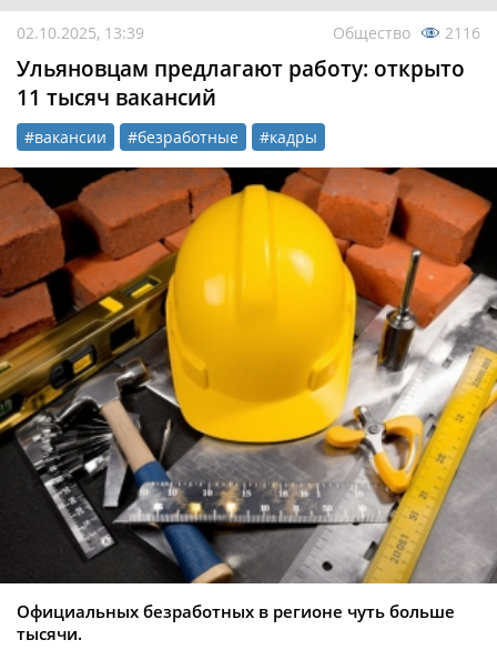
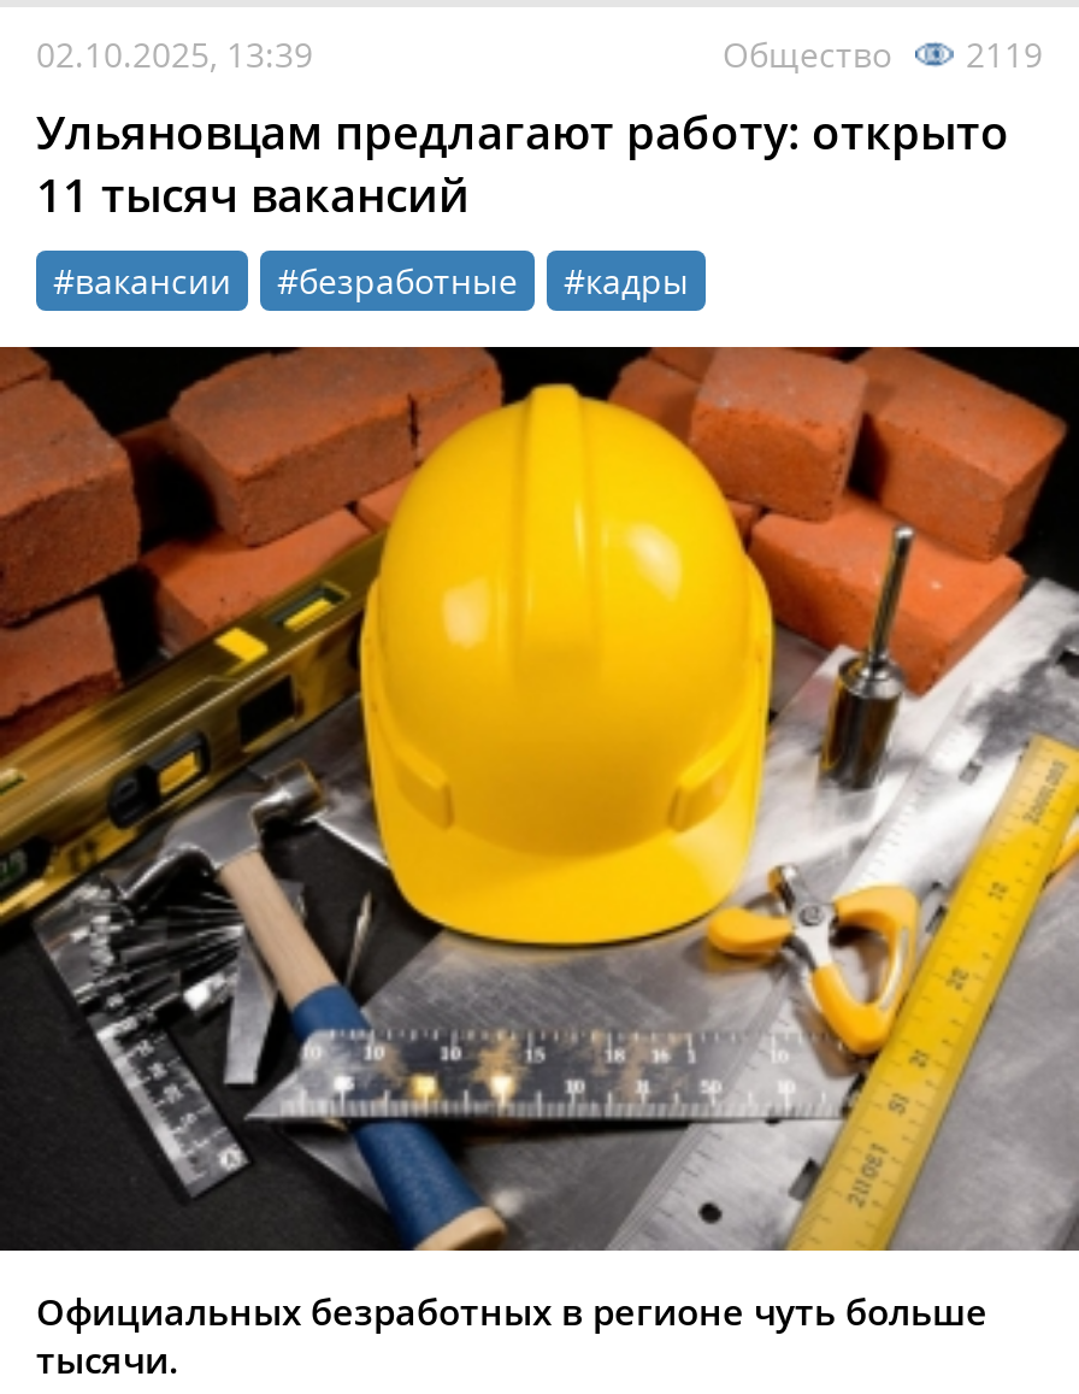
- Общество 2116
+ Общество 2119
